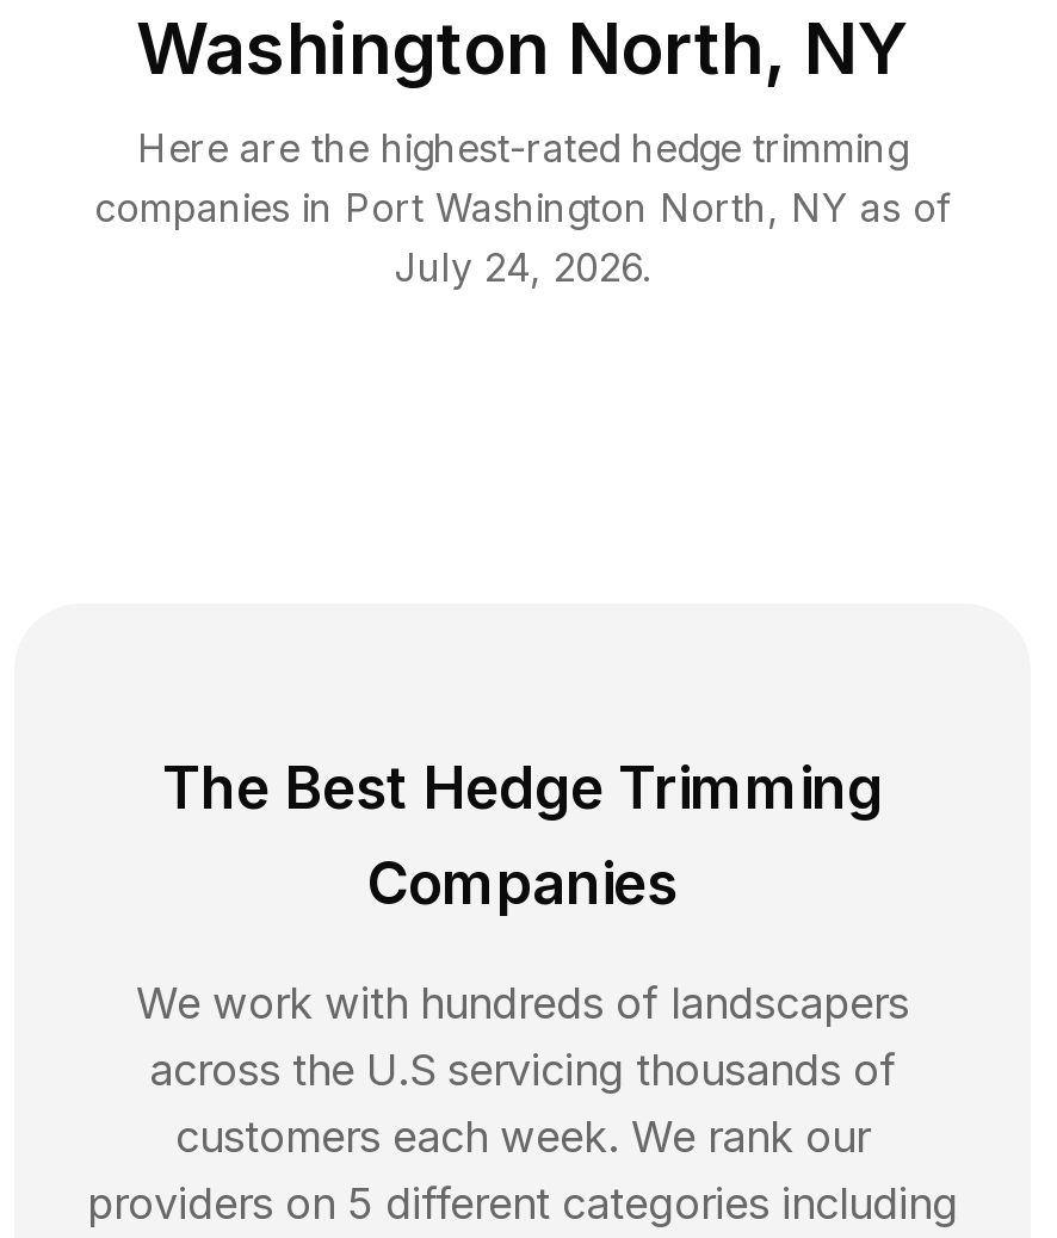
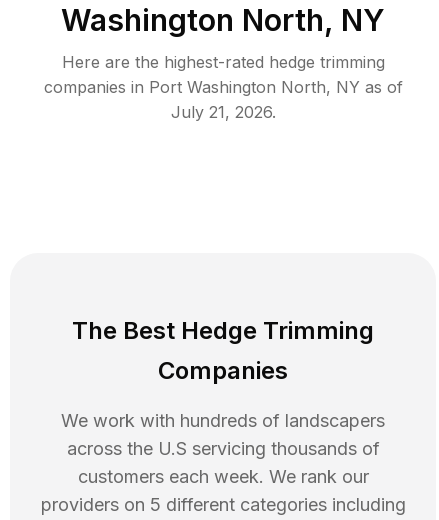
- July 24, 2026.
+ July 21, 2026.
